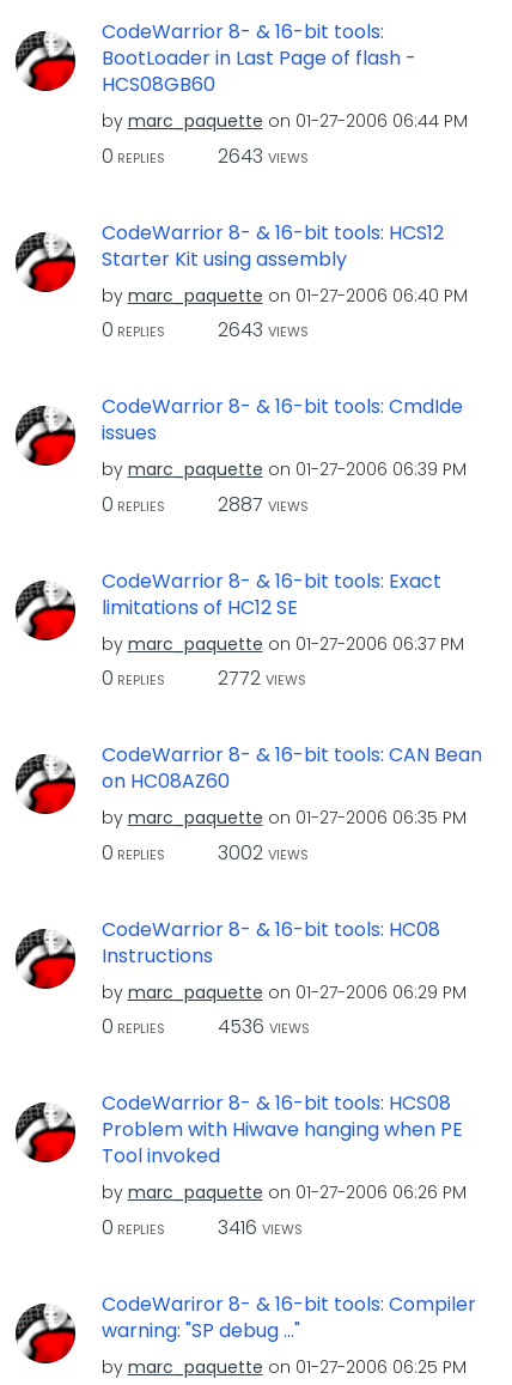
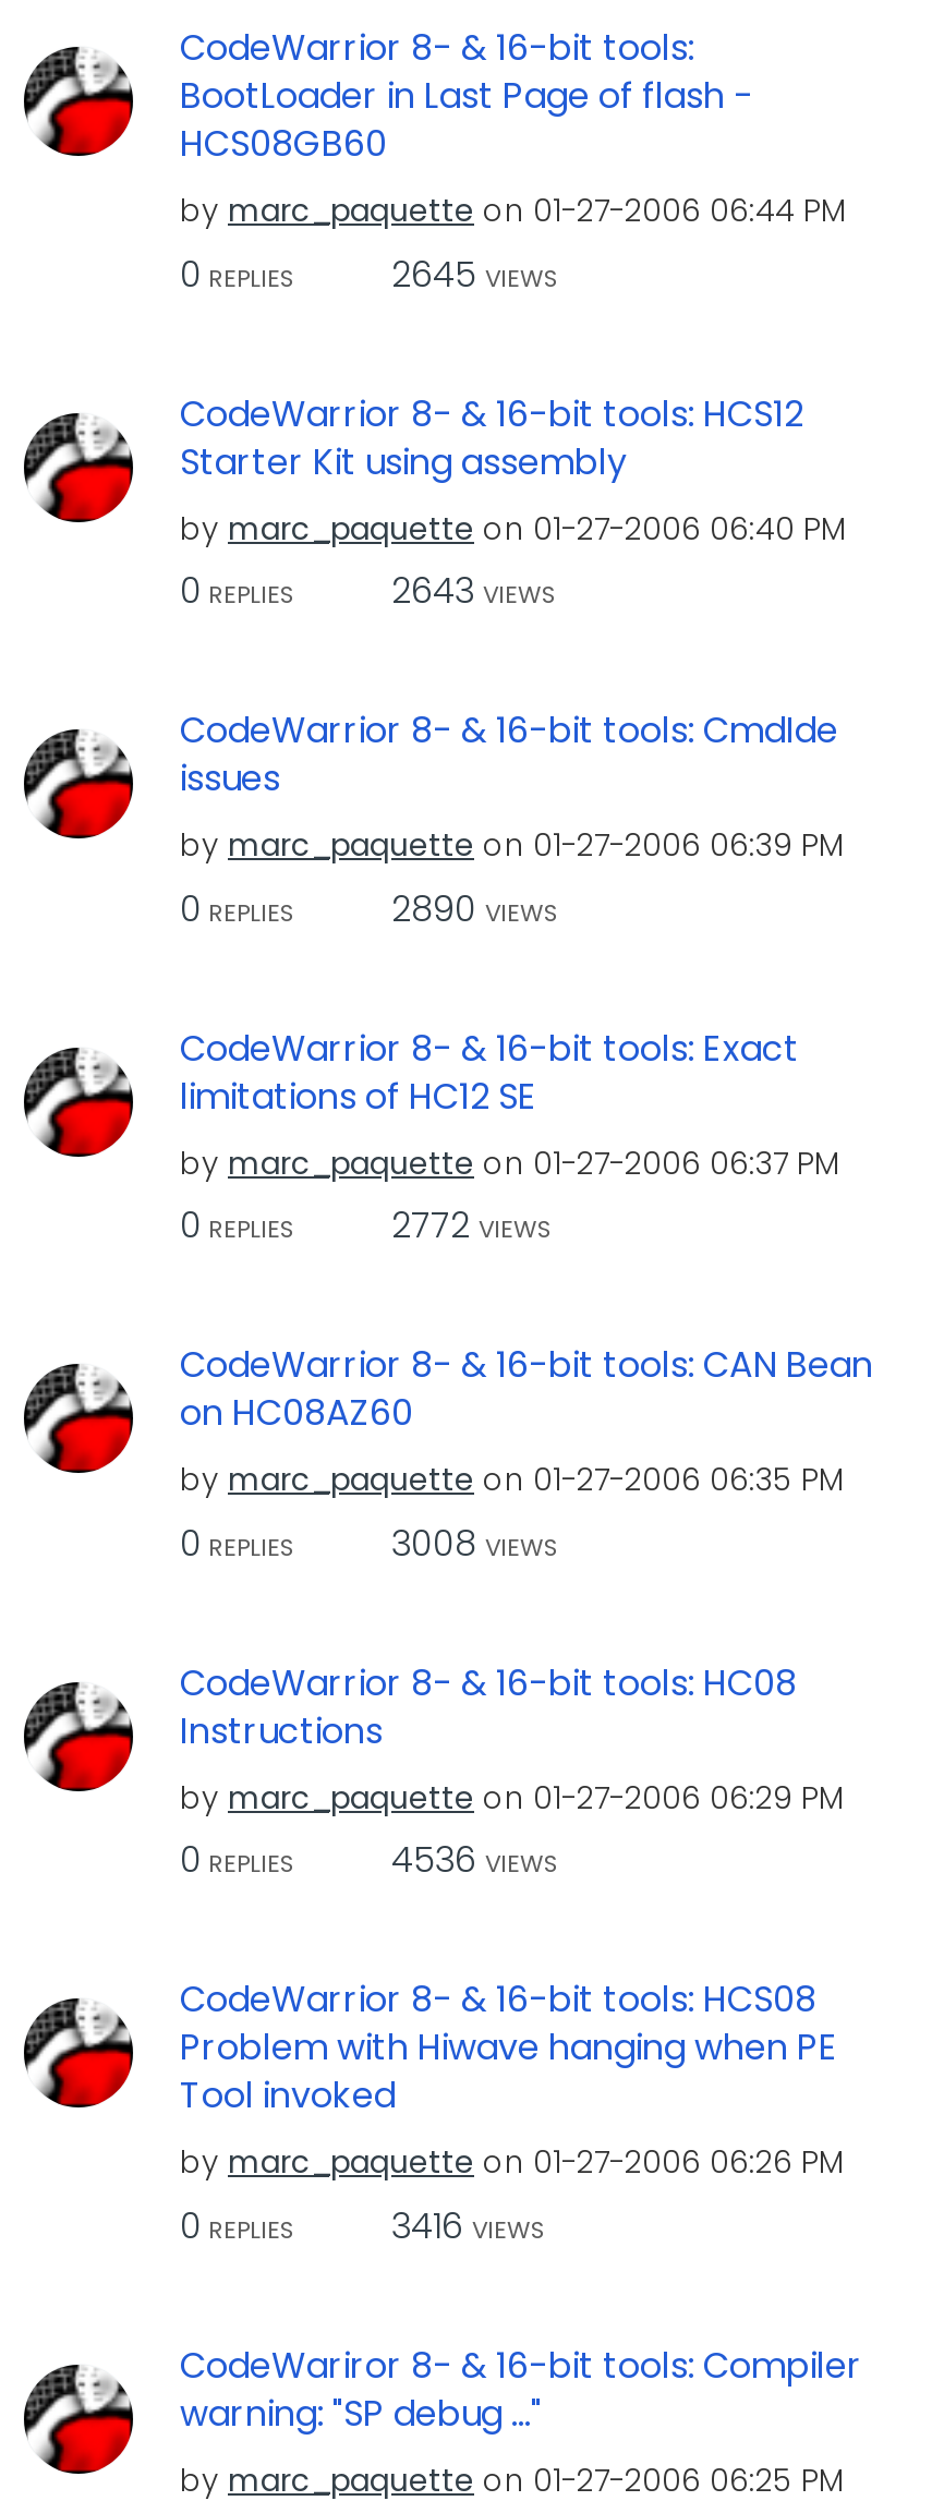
- 2643 VIEWS
+ 2645 VIEWS

- 2887 VIEWS
+ 2890 VIEWS

- 3002 VIEWS
+ 3008 VIEWS
